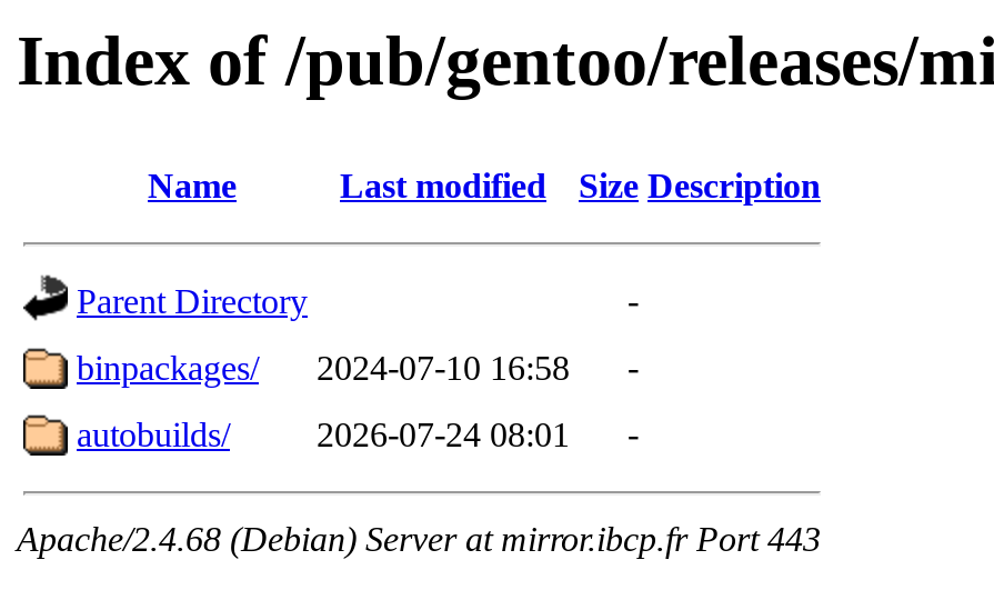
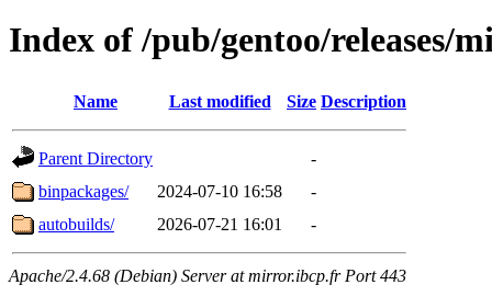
- 2026-07-24 08:01
+ 2026-07-21 16:01
